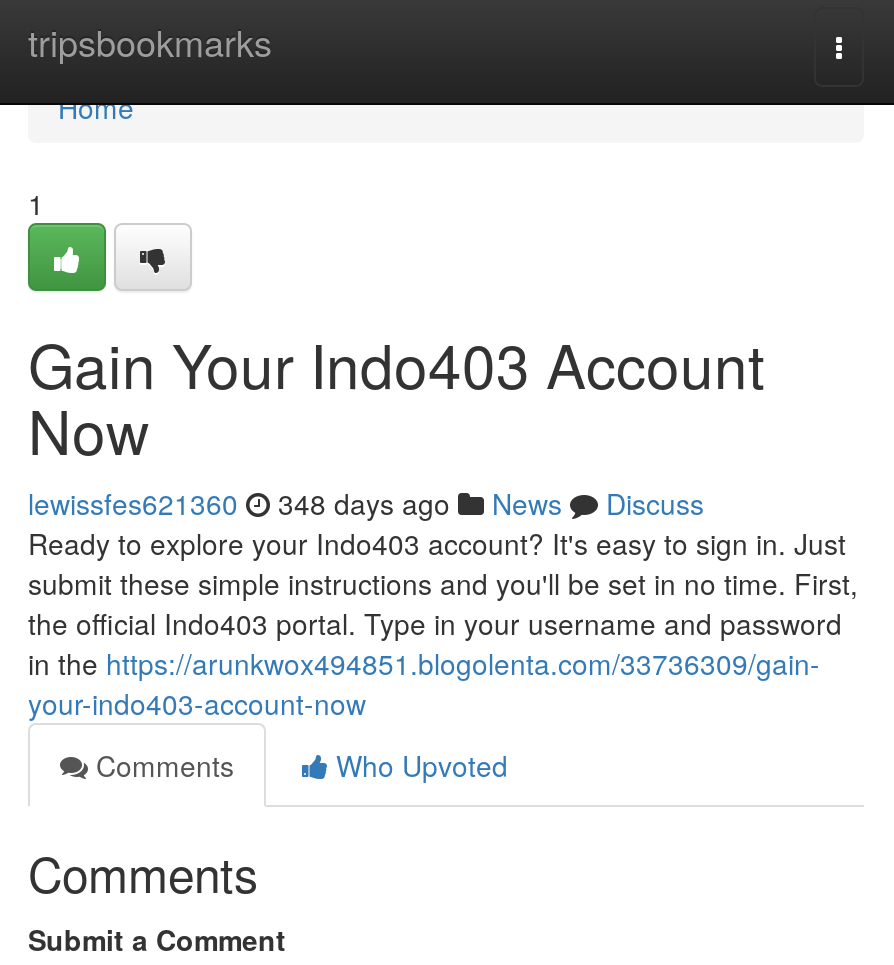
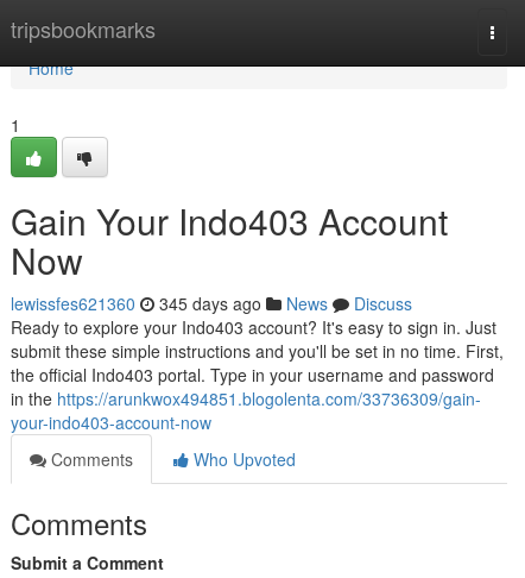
- lewissfes621360 348 days ago News Discuss
+ lewissfes621360 345 days ago News Discuss
